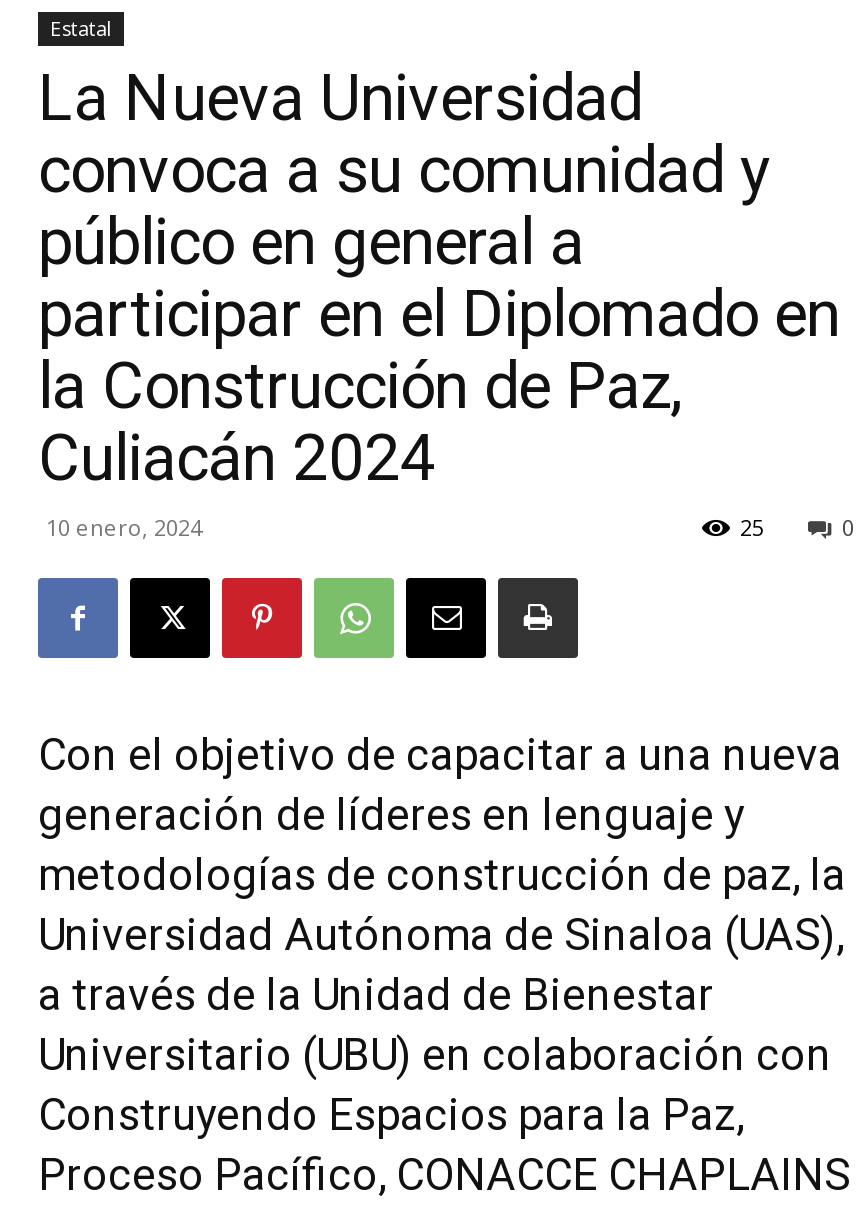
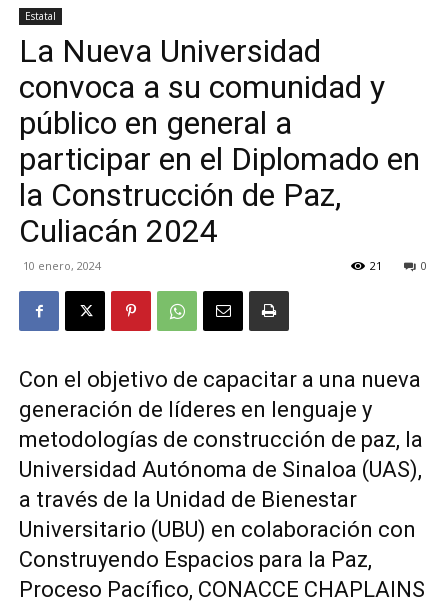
- 25
+ 21
